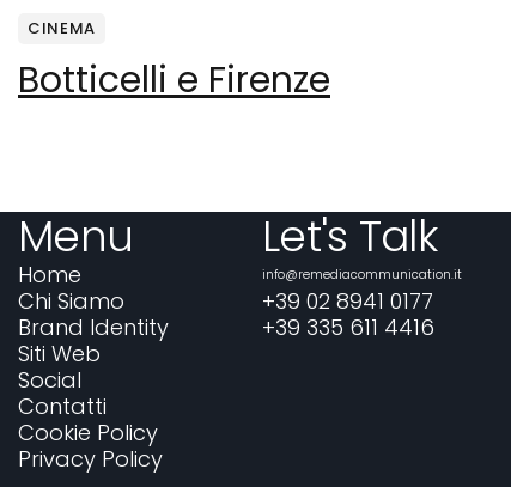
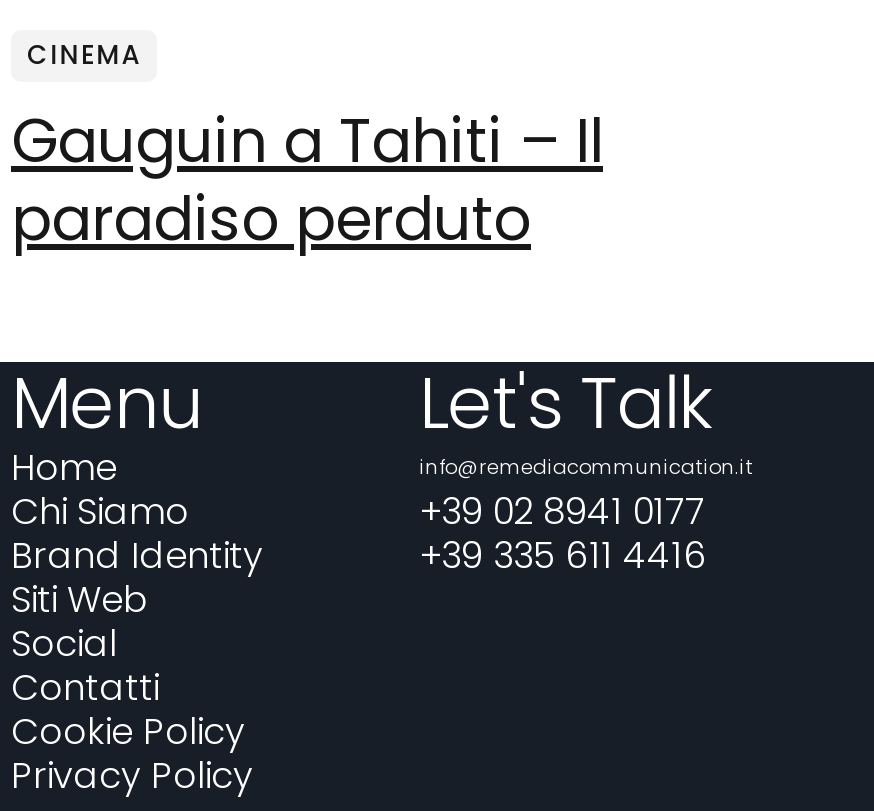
- Botticelli e Firenze
+ Gauguin a Tahiti – Il
+ paradiso perduto
